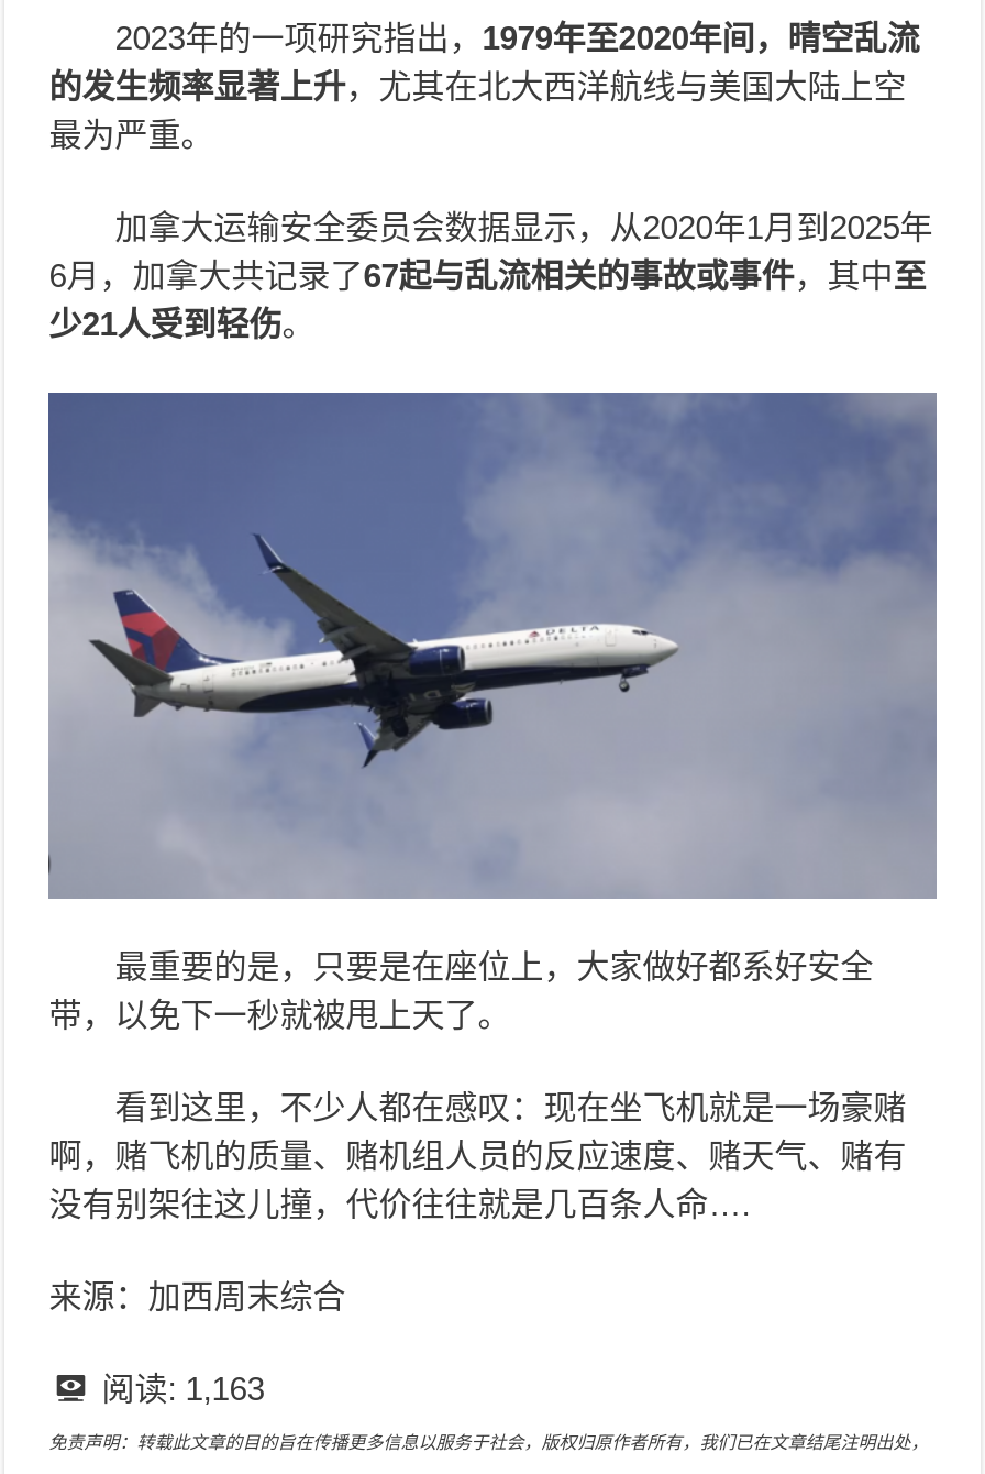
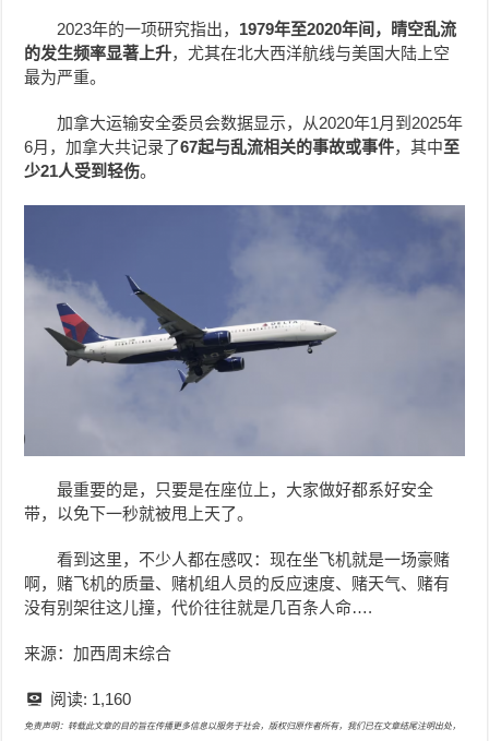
- 阅读: 1,163
+ 阅读: 1,160
